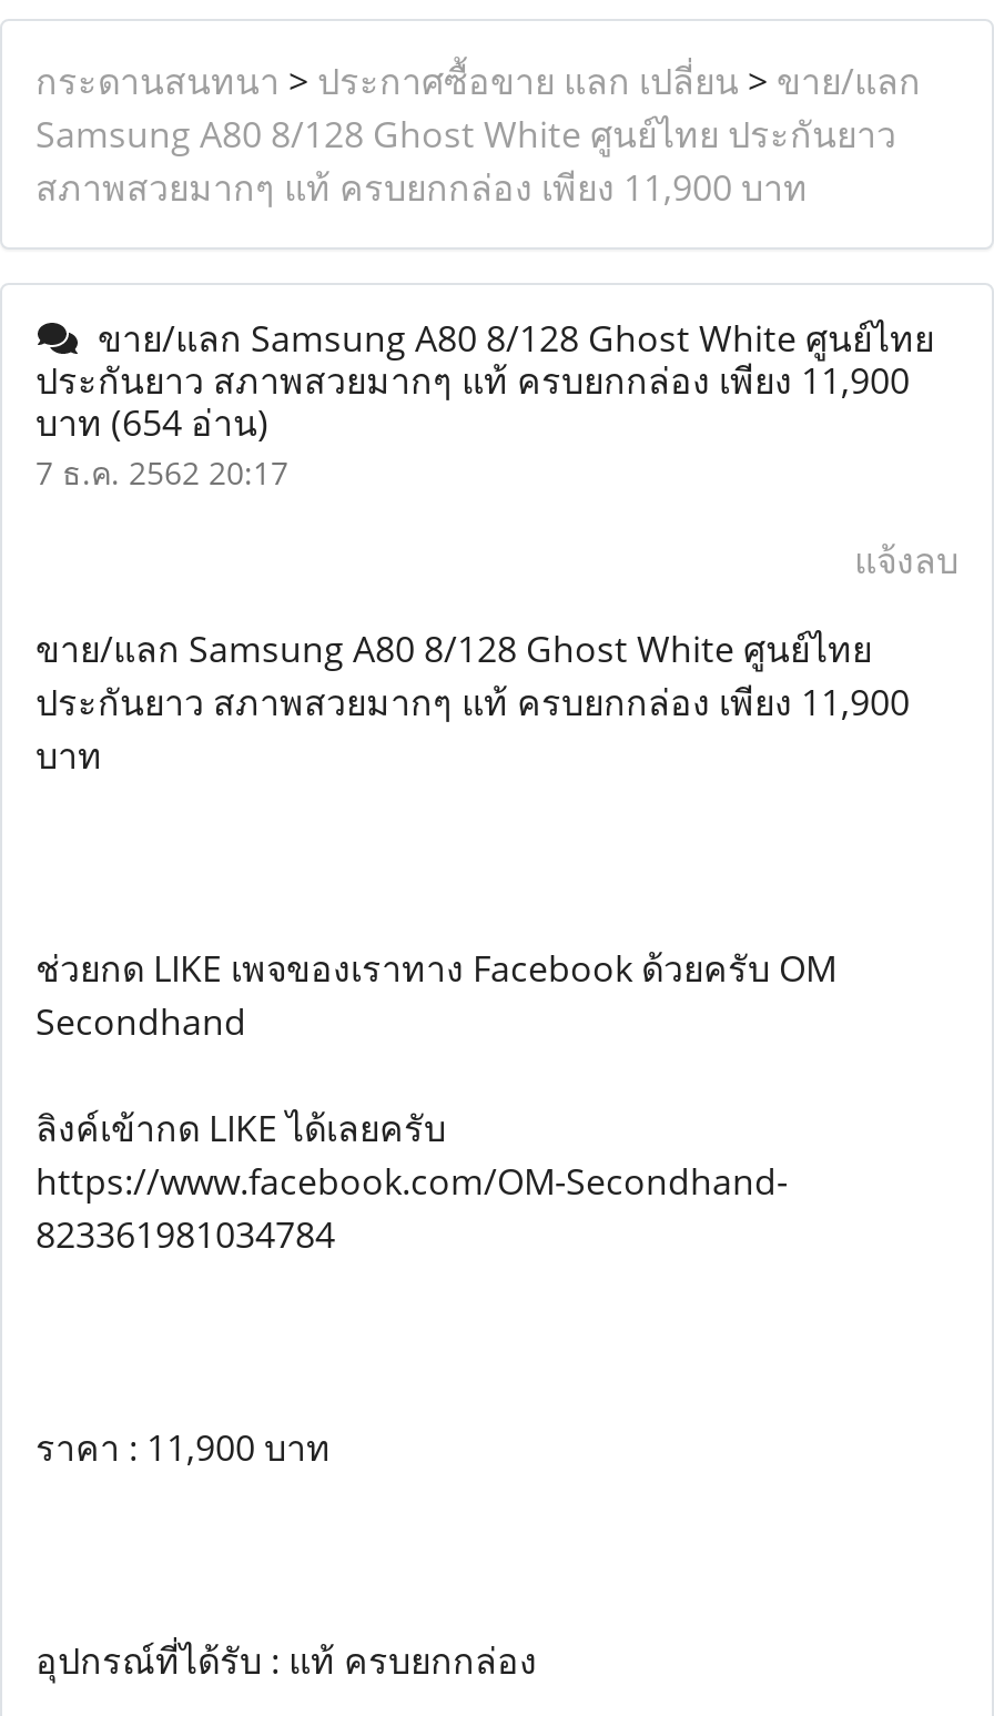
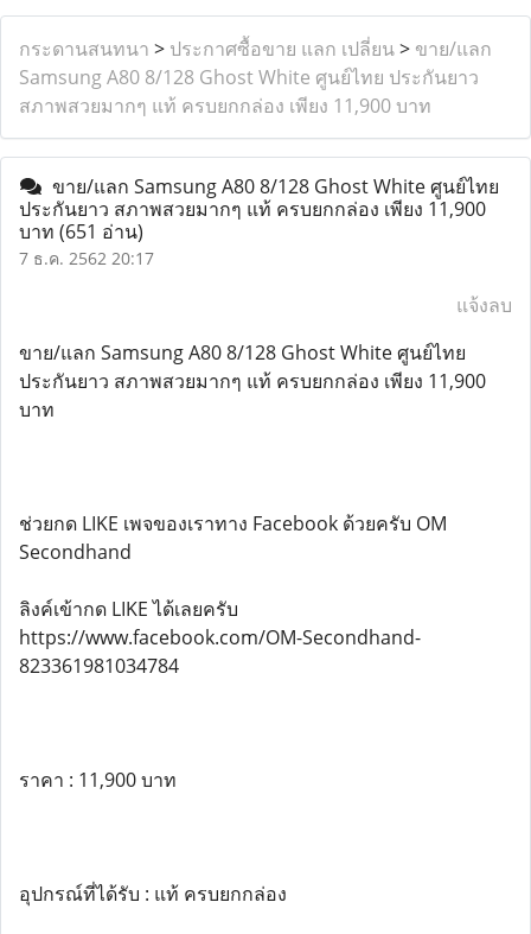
- บาท(654 อ่าน)
+ บาท(651 อ่าน)
